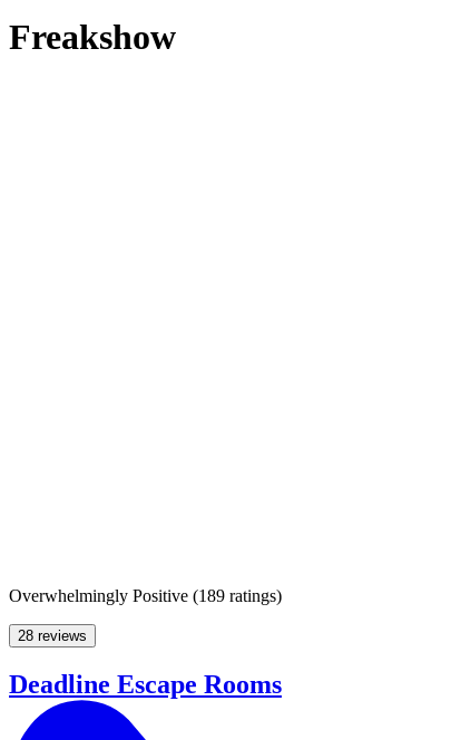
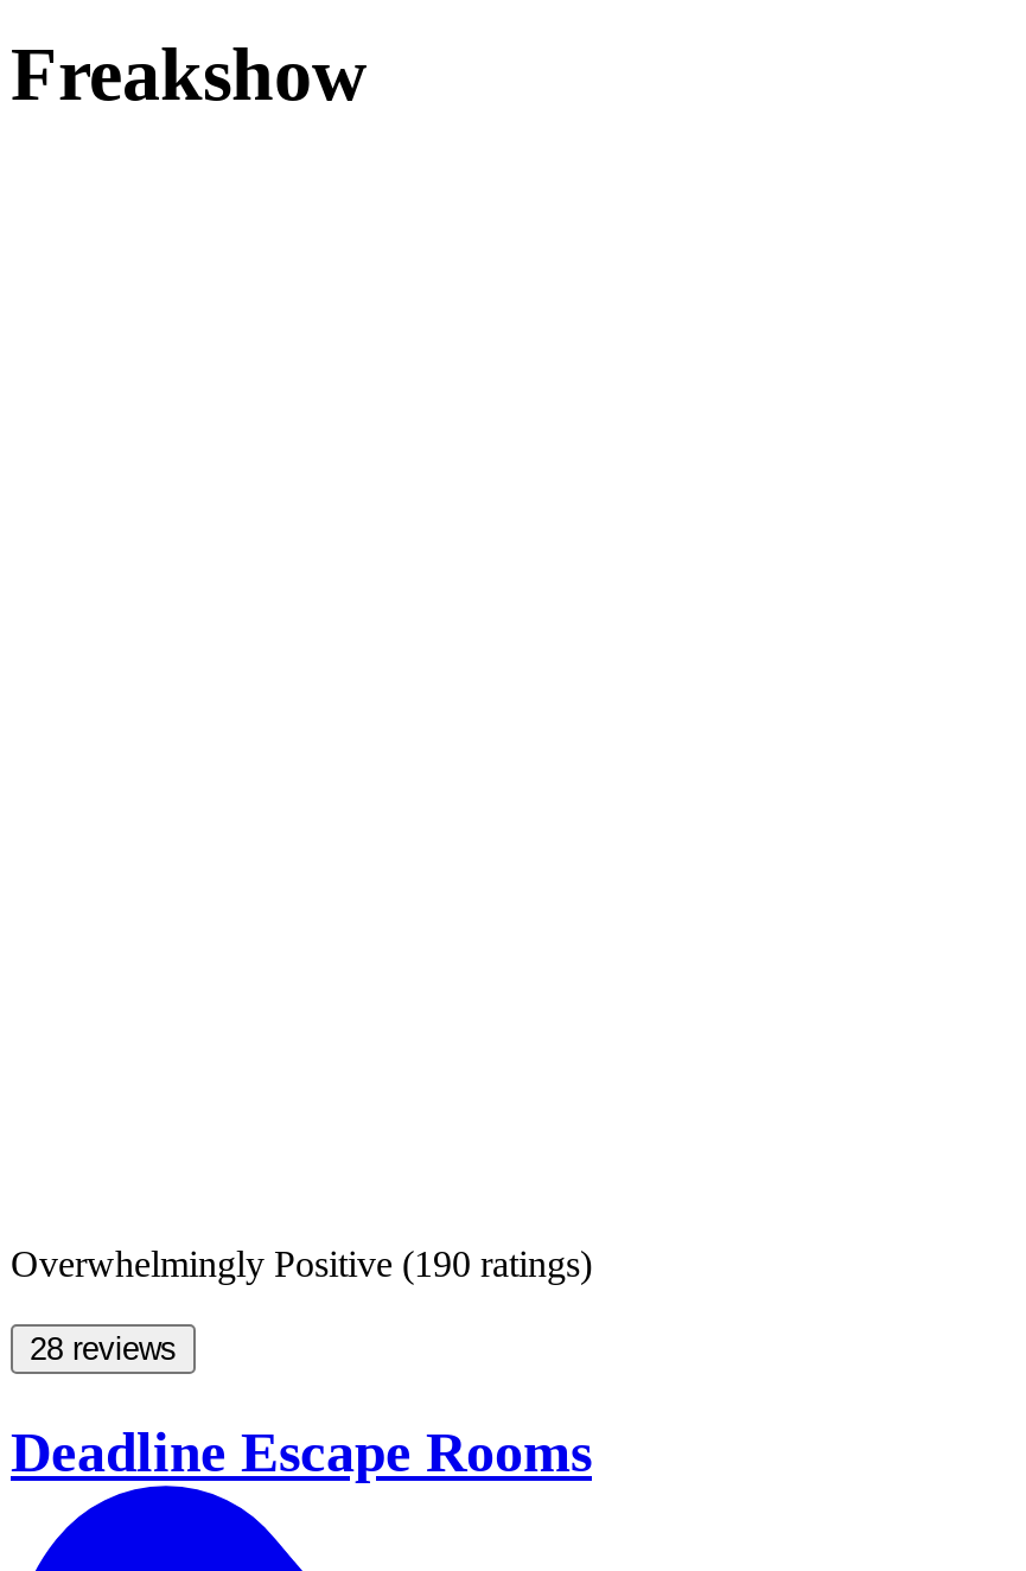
- Overwhelmingly Positive (189 ratings)
+ Overwhelmingly Positive (190 ratings)
